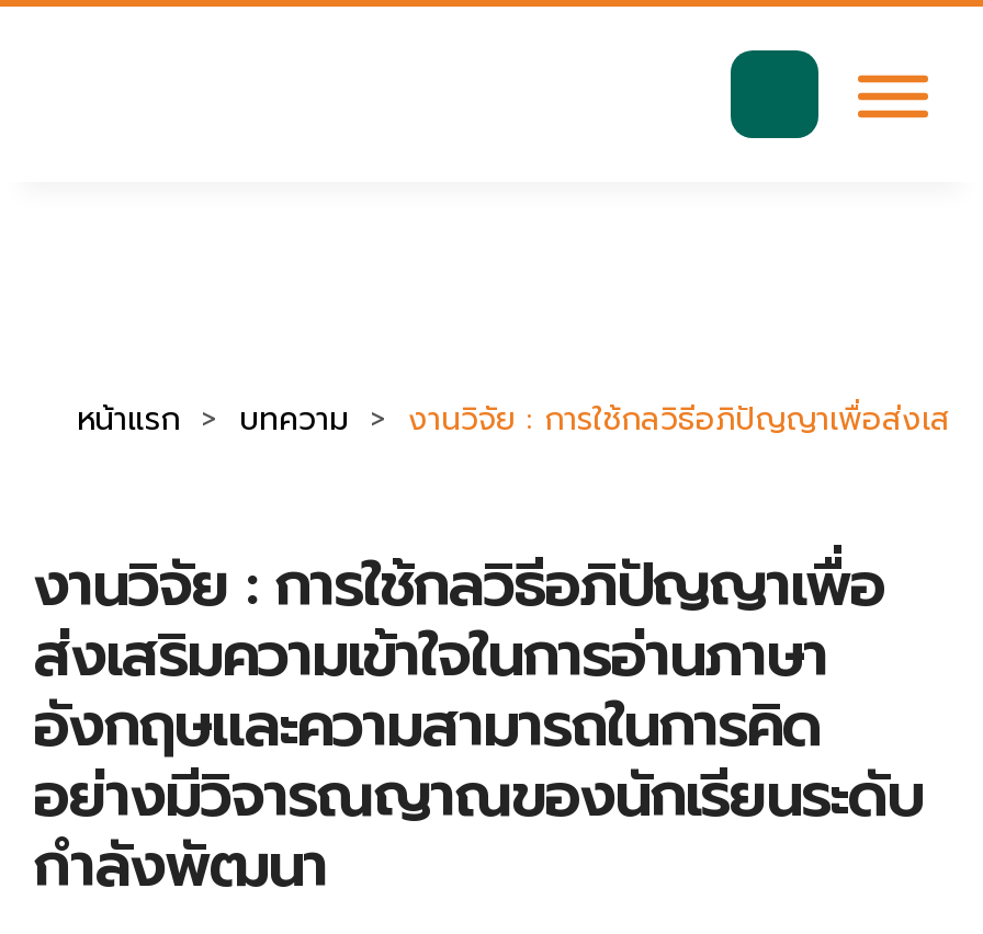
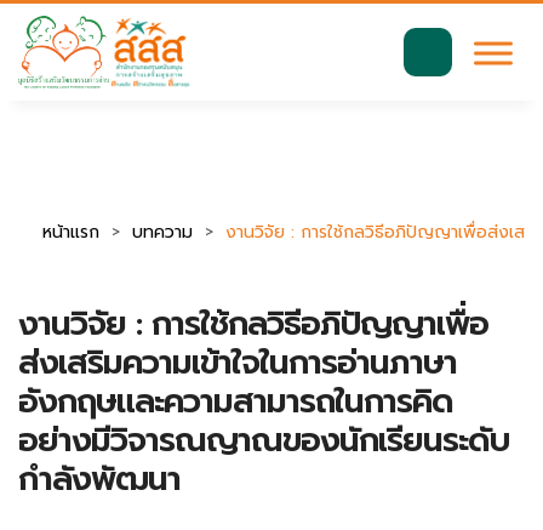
+ [image]
